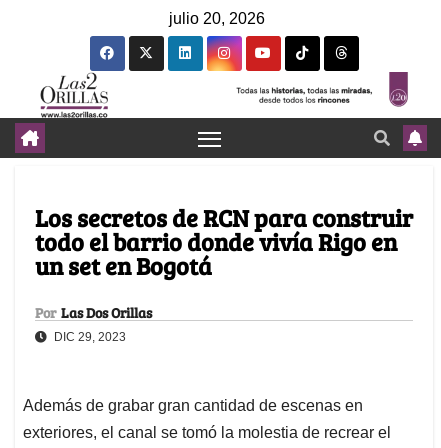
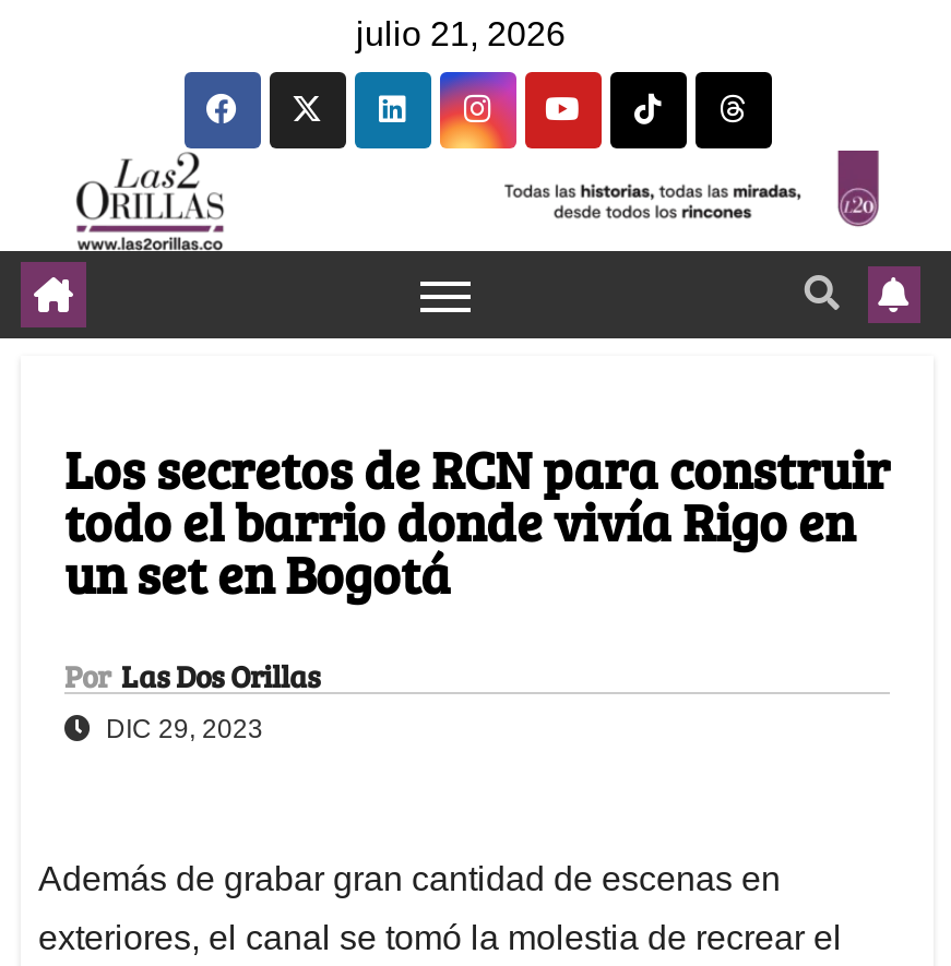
- julio 20, 2026
+ julio 21, 2026
